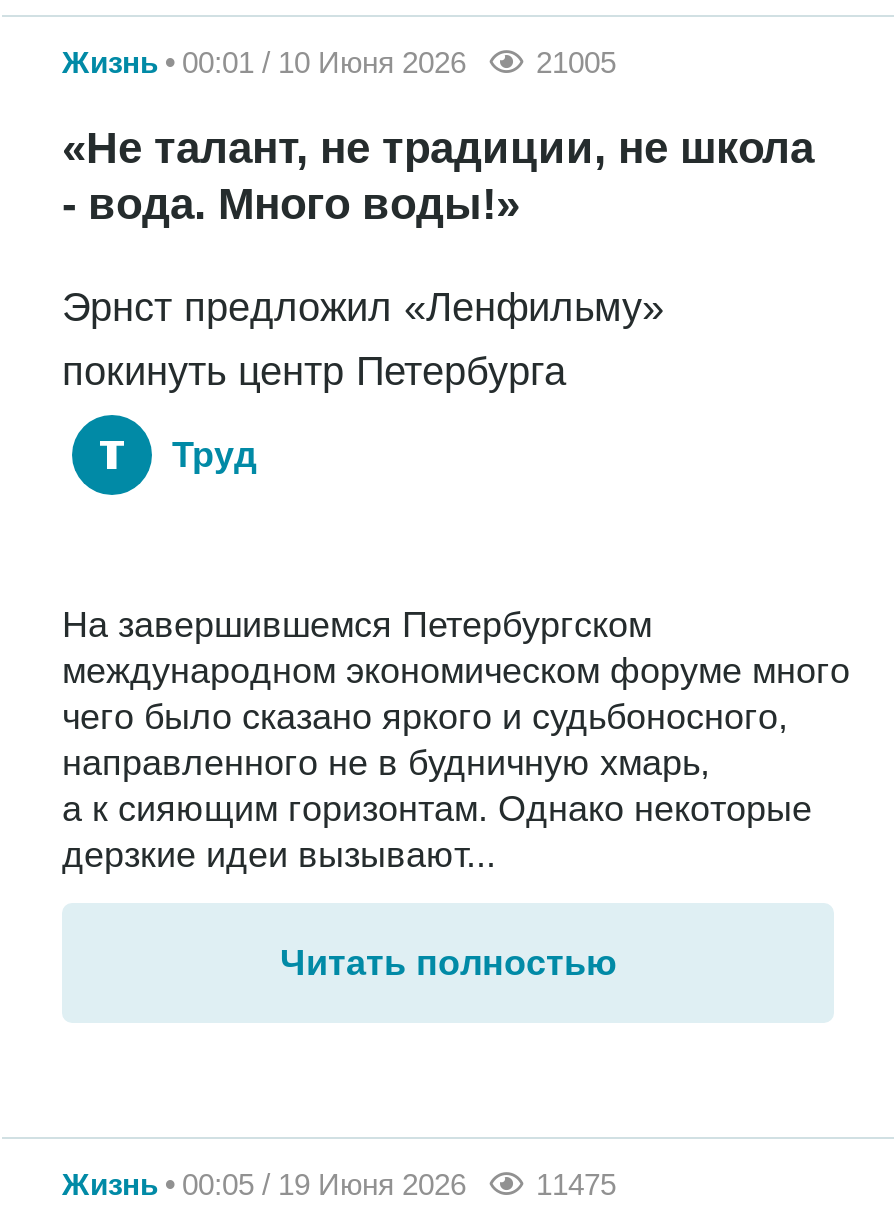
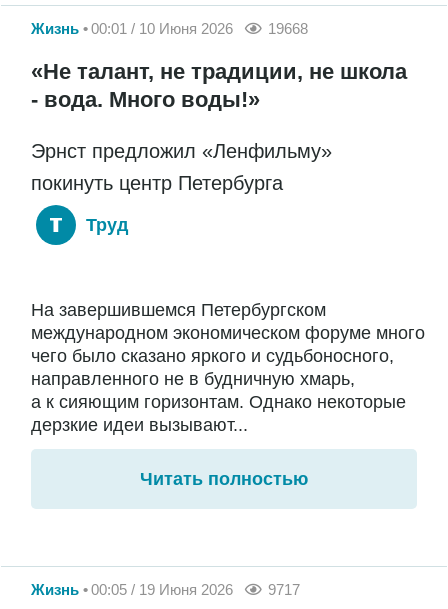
- 21005
+ 19668

- 11475
+ 9717
